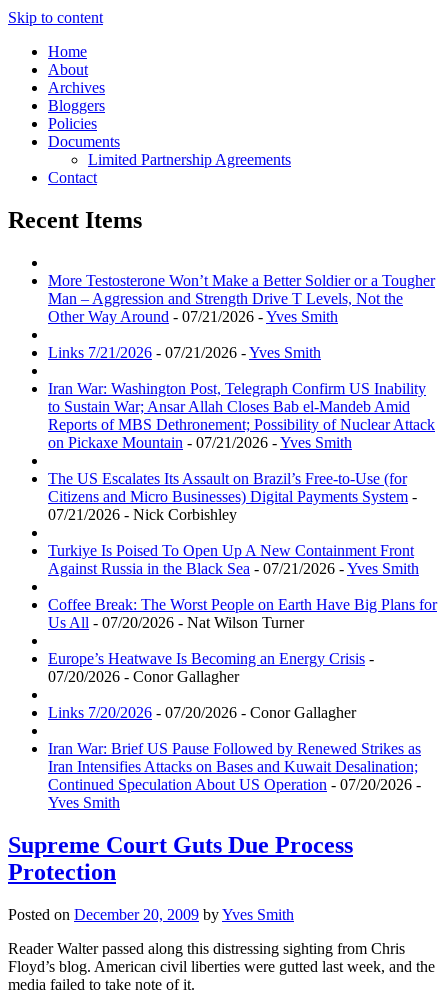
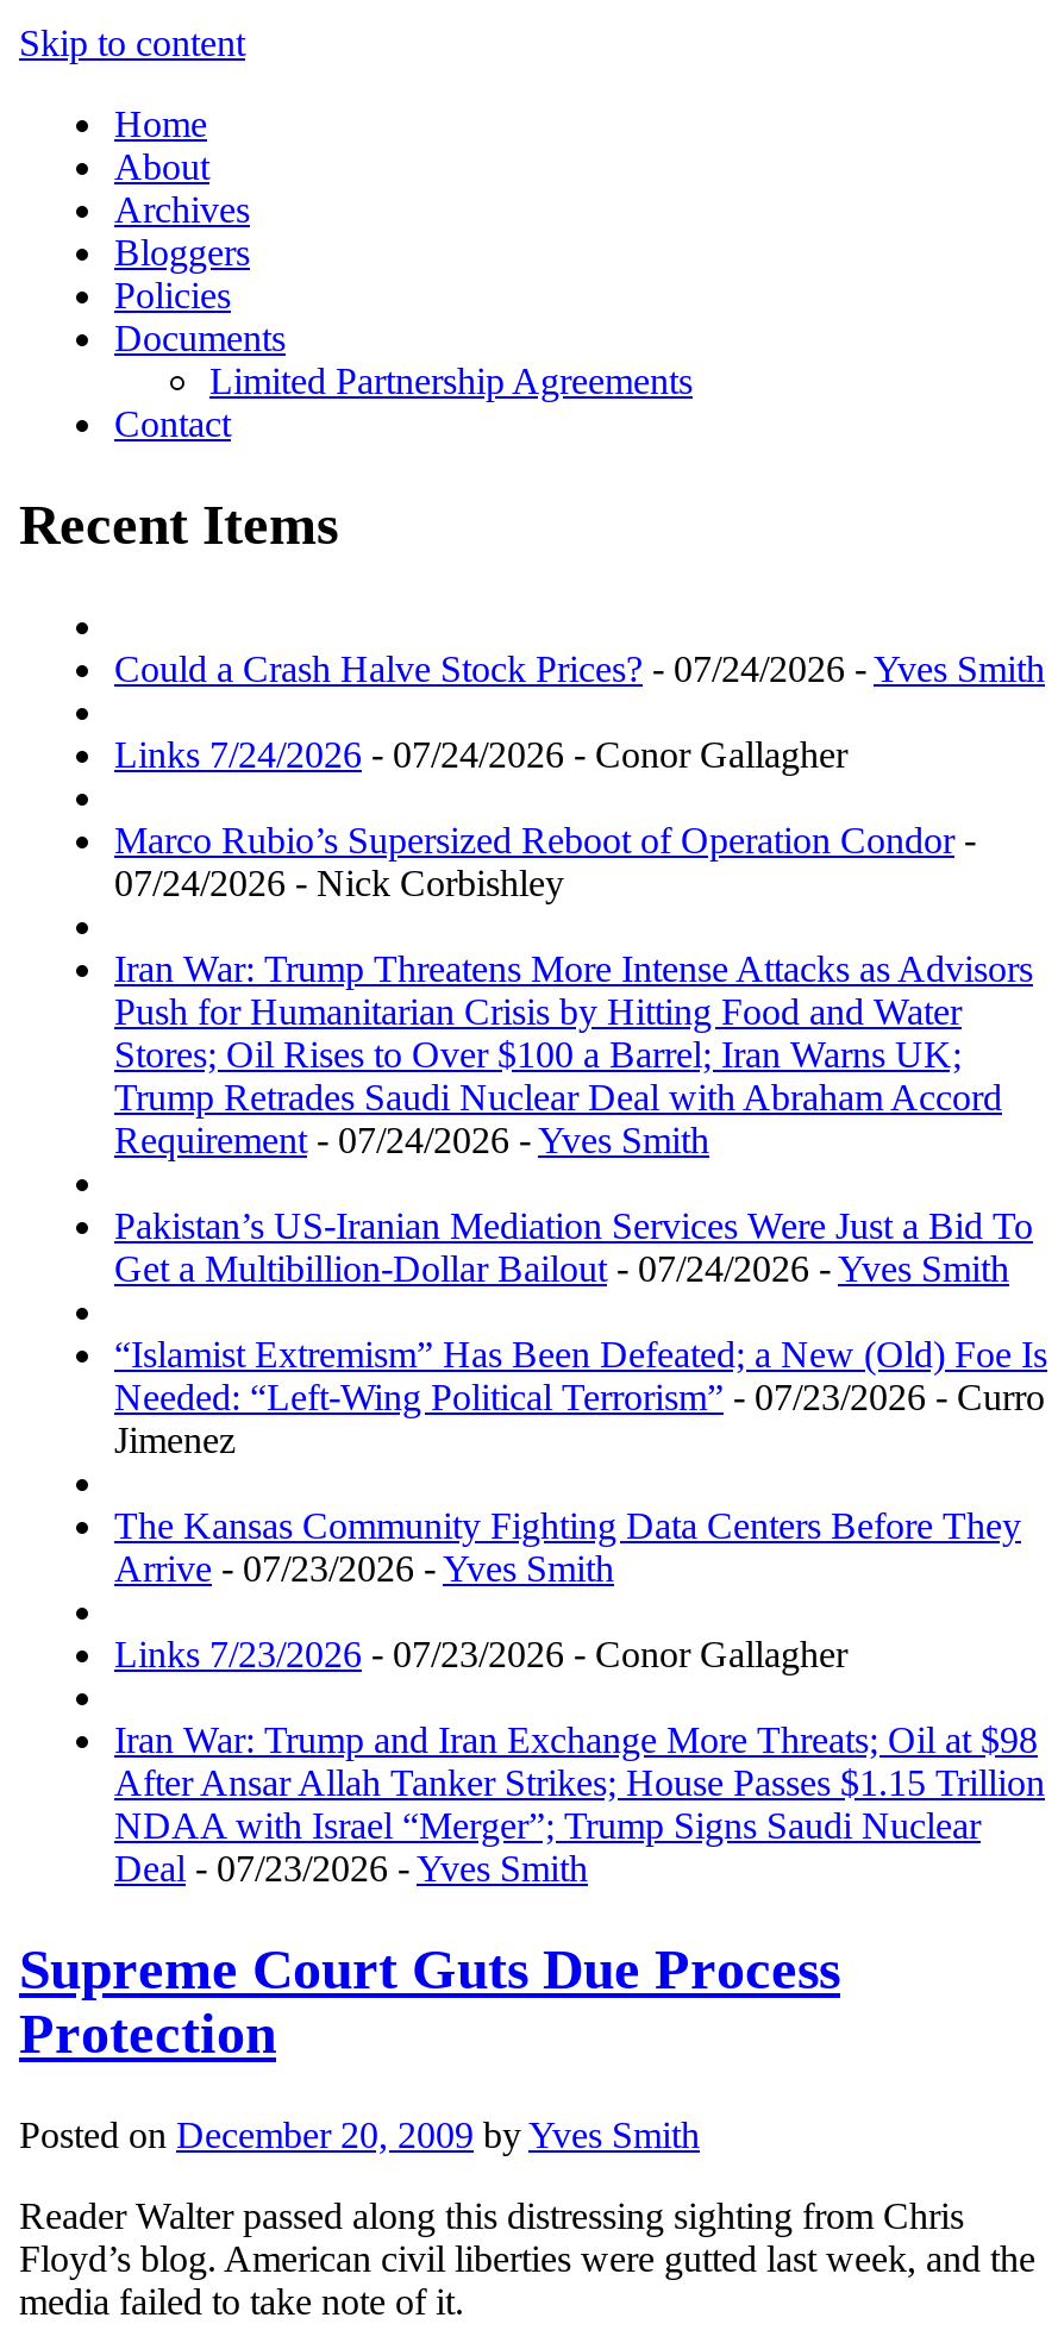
- More Testosterone Won’t Make a Better Soldier or a Tougher
- Man – Aggression and Strength Drive T Levels, Not the
- Other Way Around - 07/21/2026 - Yves Smith
+ Could a Crash Halve Stock Prices? - 07/24/2026 - Yves Smith

- Links 7/21/2026 - 07/21/2026 - Yves Smith
+ Links 7/24/2026 - 07/24/2026 - Conor Gallagher

- Iran War: Washington Post, Telegraph Confirm US Inability
- to Sustain War; Ansar Allah Closes Bab el-Mandeb Amid
- Reports of MBS Dethronement; Possibility of Nuclear Attack
- on Pickaxe Mountain - 07/21/2026 - Yves Smith
+ Marco Rubio’s Supersized Reboot of Operation Condor -
+ 07/24/2026 - Nick Corbishley

- The US Escalates Its Assault on Brazil’s Free-to-Use (for
- Citizens and Micro Businesses) Digital Payments System -
- 07/21/2026 - Nick Corbishley
+ Iran War: Trump Threatens More Intense Attacks as Advisors
+ Push for Humanitarian Crisis by Hitting Food and Water
+ Stores; Oil Rises to Over $100 a Barrel; Iran Warns UK;
+ Trump Retrades Saudi Nuclear Deal with Abraham Accord
+ Requirement - 07/24/2026 - Yves Smith

- Turkiye Is Poised To Open Up A New Containment Front
- Against Russia in the Black Sea - 07/21/2026 - Yves Smith
+ Pakistan’s US-Iranian Mediation Services Were Just a Bid To
+ Get a Multibillion-Dollar Bailout - 07/24/2026 - Yves Smith

- Coffee Break: The Worst People on Earth Have Big Plans for
- Us All - 07/20/2026 - Nat Wilson Turner
+ “Islamist Extremism” Has Been Defeated; a New (Old) Foe Is
+ Needed: “Left-Wing Political Terrorism” - 07/23/2026 - Curro
+ Jimenez

- Europe’s Heatwave Is Becoming an Energy Crisis -
- 07/20/2026 - Conor Gallagher
+ The Kansas Community Fighting Data Centers Before They
+ Arrive - 07/23/2026 - Yves Smith

- Links 7/20/2026 - 07/20/2026 - Conor Gallagher
+ Links 7/23/2026 - 07/23/2026 - Conor Gallagher

- Iran War: Brief US Pause Followed by Renewed Strikes as
- Iran Intensifies Attacks on Bases and Kuwait Desalination;
- Continued Speculation About US Operation - 07/20/2026 -
- Yves Smith
+ Iran War: Trump and Iran Exchange More Threats; Oil at $98
+ After Ansar Allah Tanker Strikes; House Passes $1.15 Trillion
+ NDAA with Israel “Merger”; Trump Signs Saudi Nuclear
+ Deal - 07/23/2026 - Yves Smith
